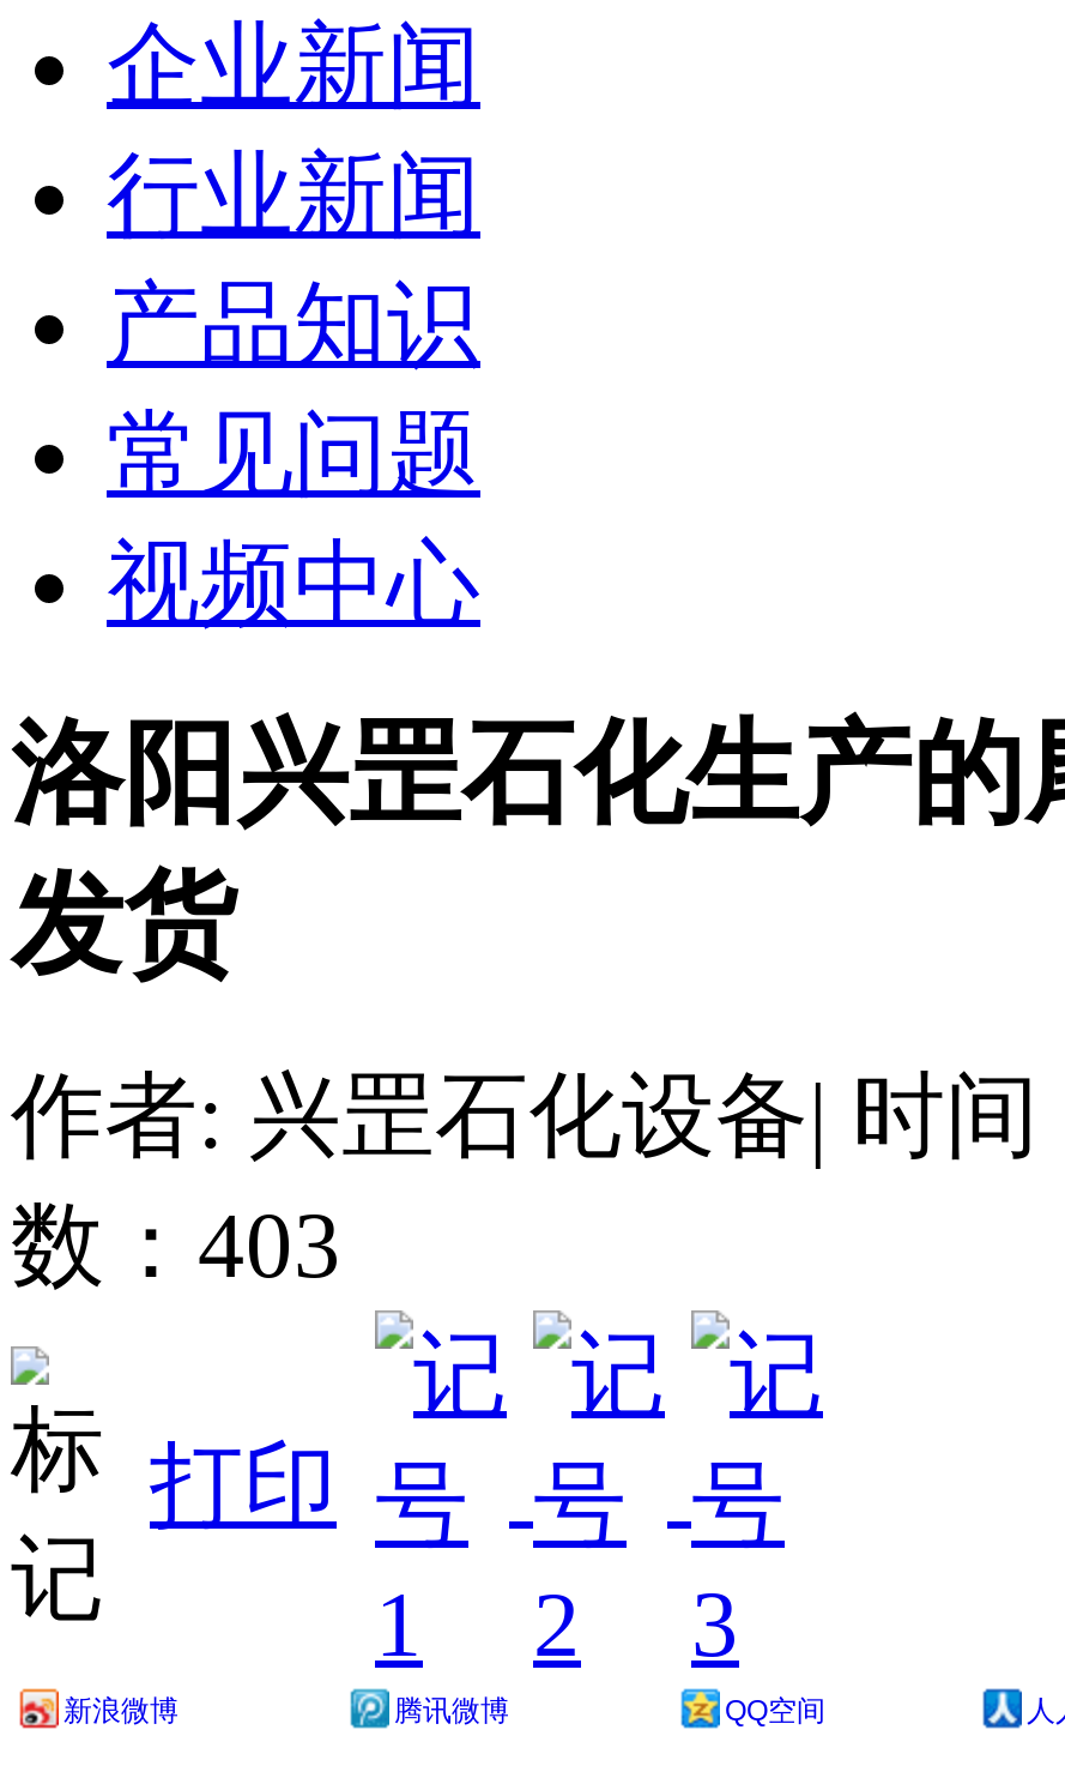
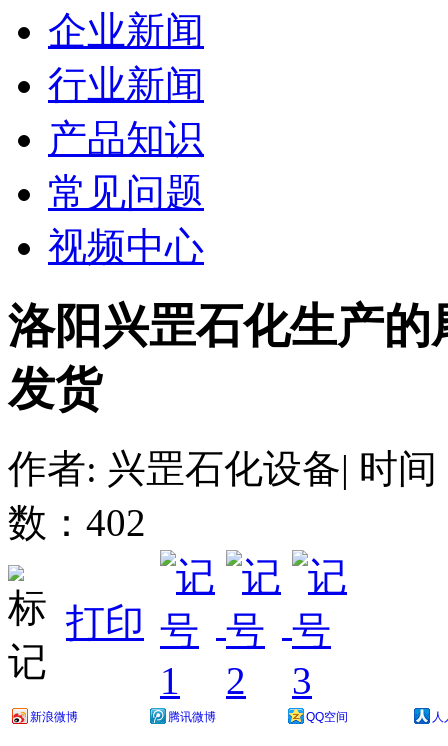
- 数：403
+ 数：402
